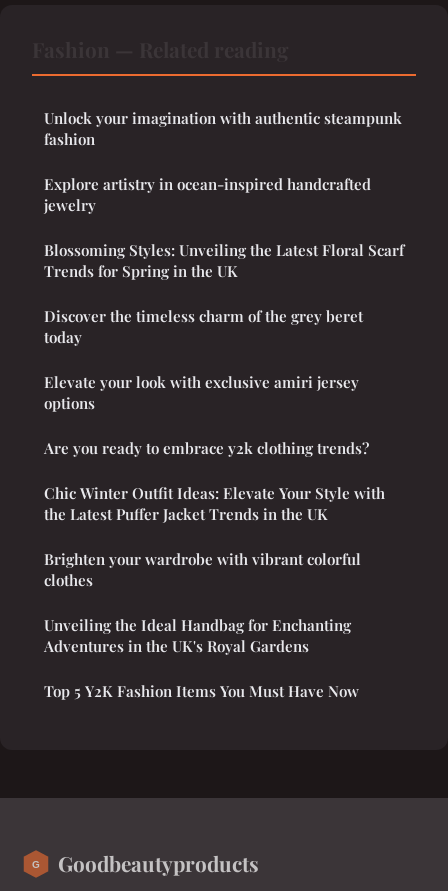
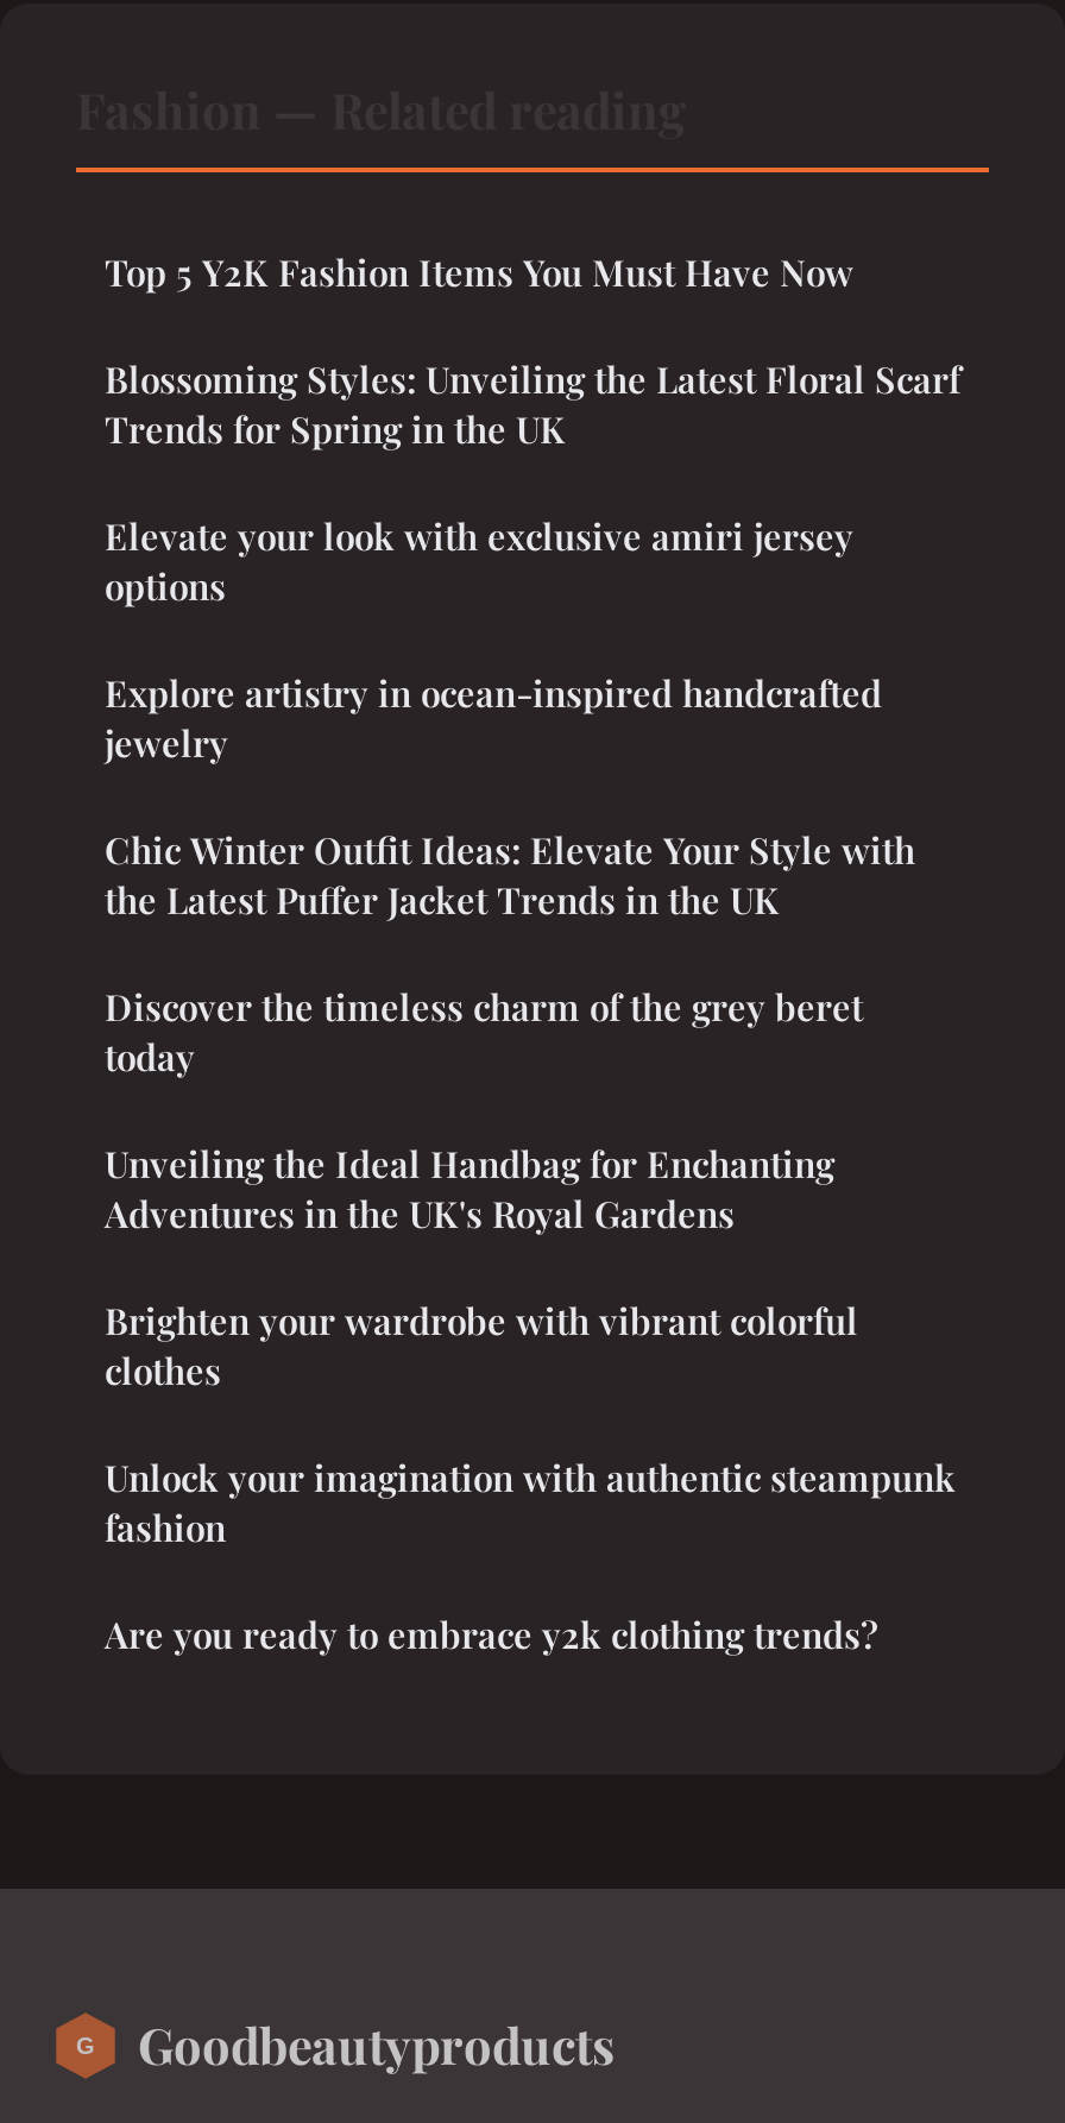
moved down: Unlock your imagination with authentic steampunk | fashion

moved up: Explore artistry in ocean-inspired handcrafted | jewelry | Blossoming Styles: Unveiling the Latest Floral Scarf | Trends for Spring in the UK | Discover the timeless charm of the grey beret | today | Elevate your look with exclusive amiri jersey | options

moved down: Are you ready to embrace y2k clothing trends?

moved up: Chic Winter Outfit Ideas: Elevate Your Style with | the Latest Puffer Jacket Trends in the UK | Brighten your wardrobe with vibrant colorful | clothes | Unveiling the Ideal Handbag for Enchanting | Adventures in the UK's Royal Gardens | Top 5 Y2K Fashion Items You Must Have Now
